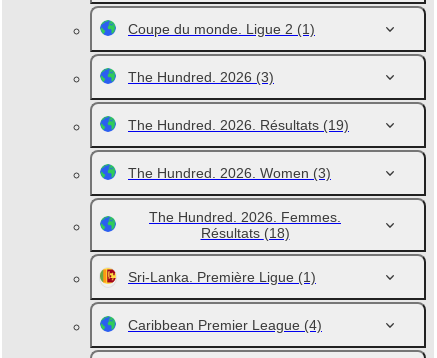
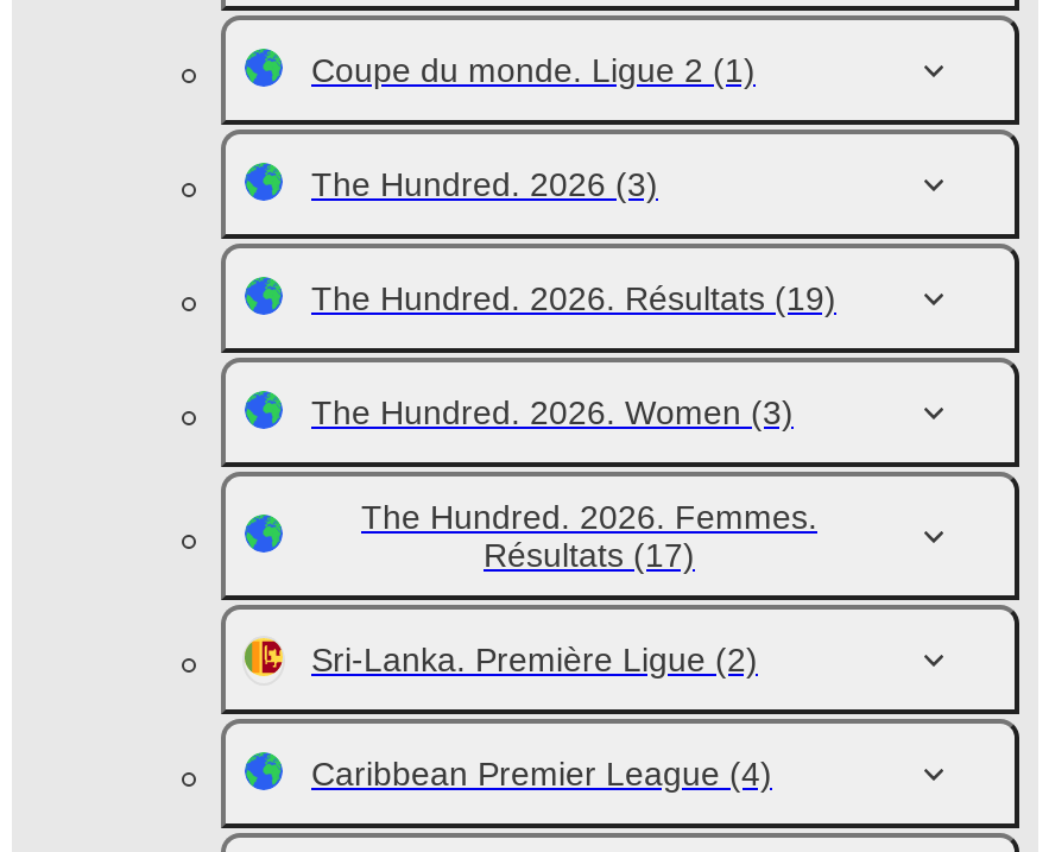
- Résultats (18)
+ Résultats (17)

- Sri-Lanka. Première Ligue (1)
+ Sri-Lanka. Première Ligue (2)
